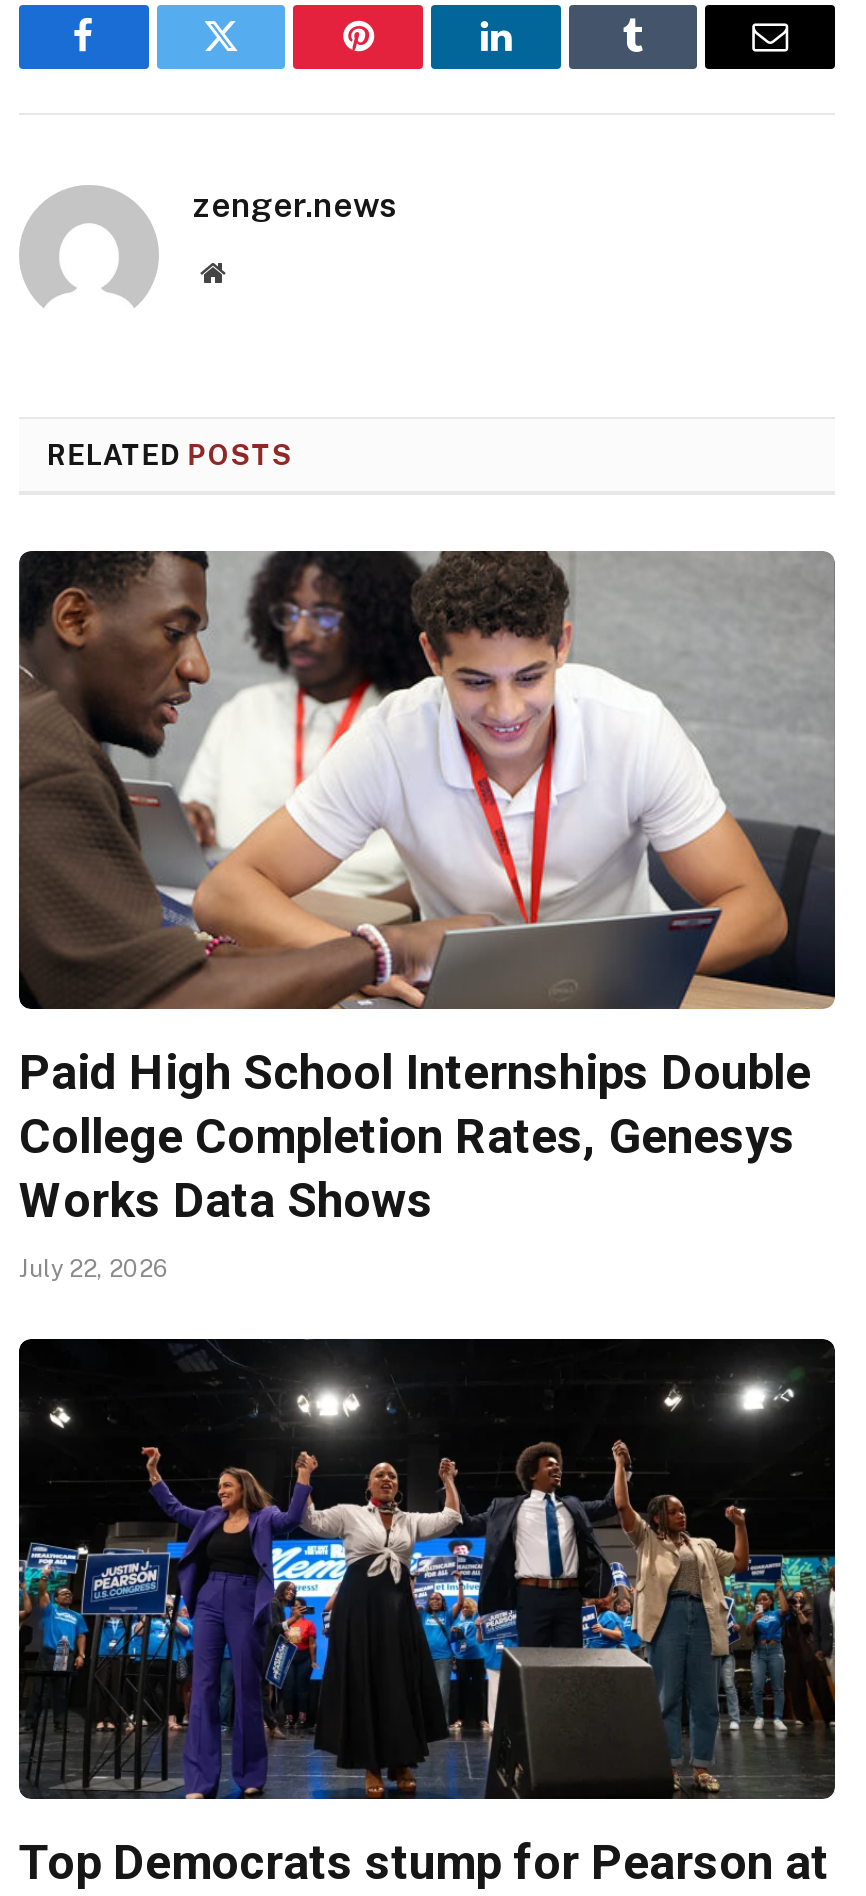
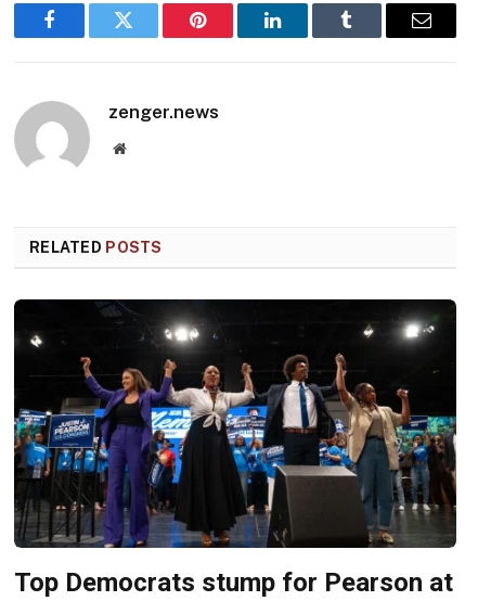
- [image]
- Paid High School Internships Double
- College Completion Rates, Genesys
- Works Data Shows
- July 22, 2026
